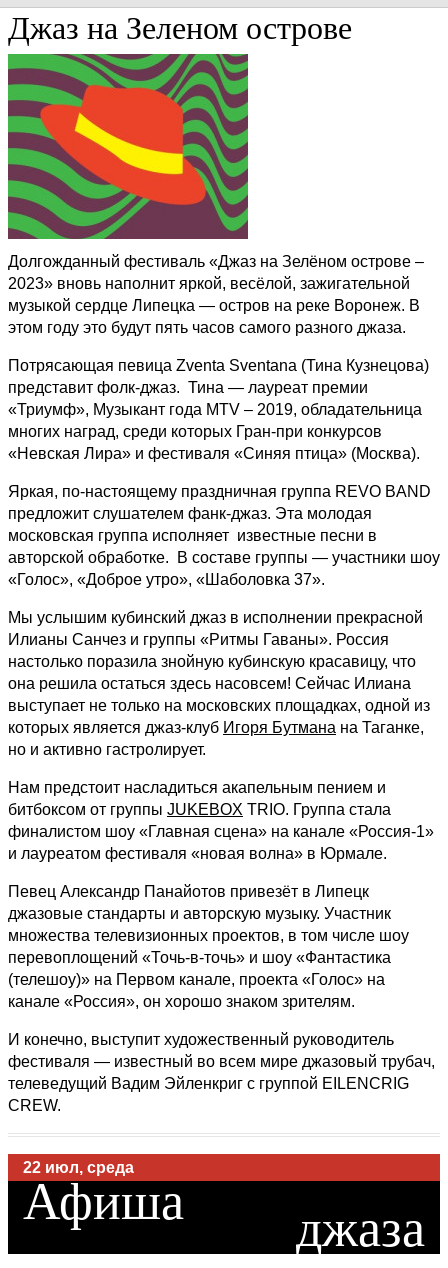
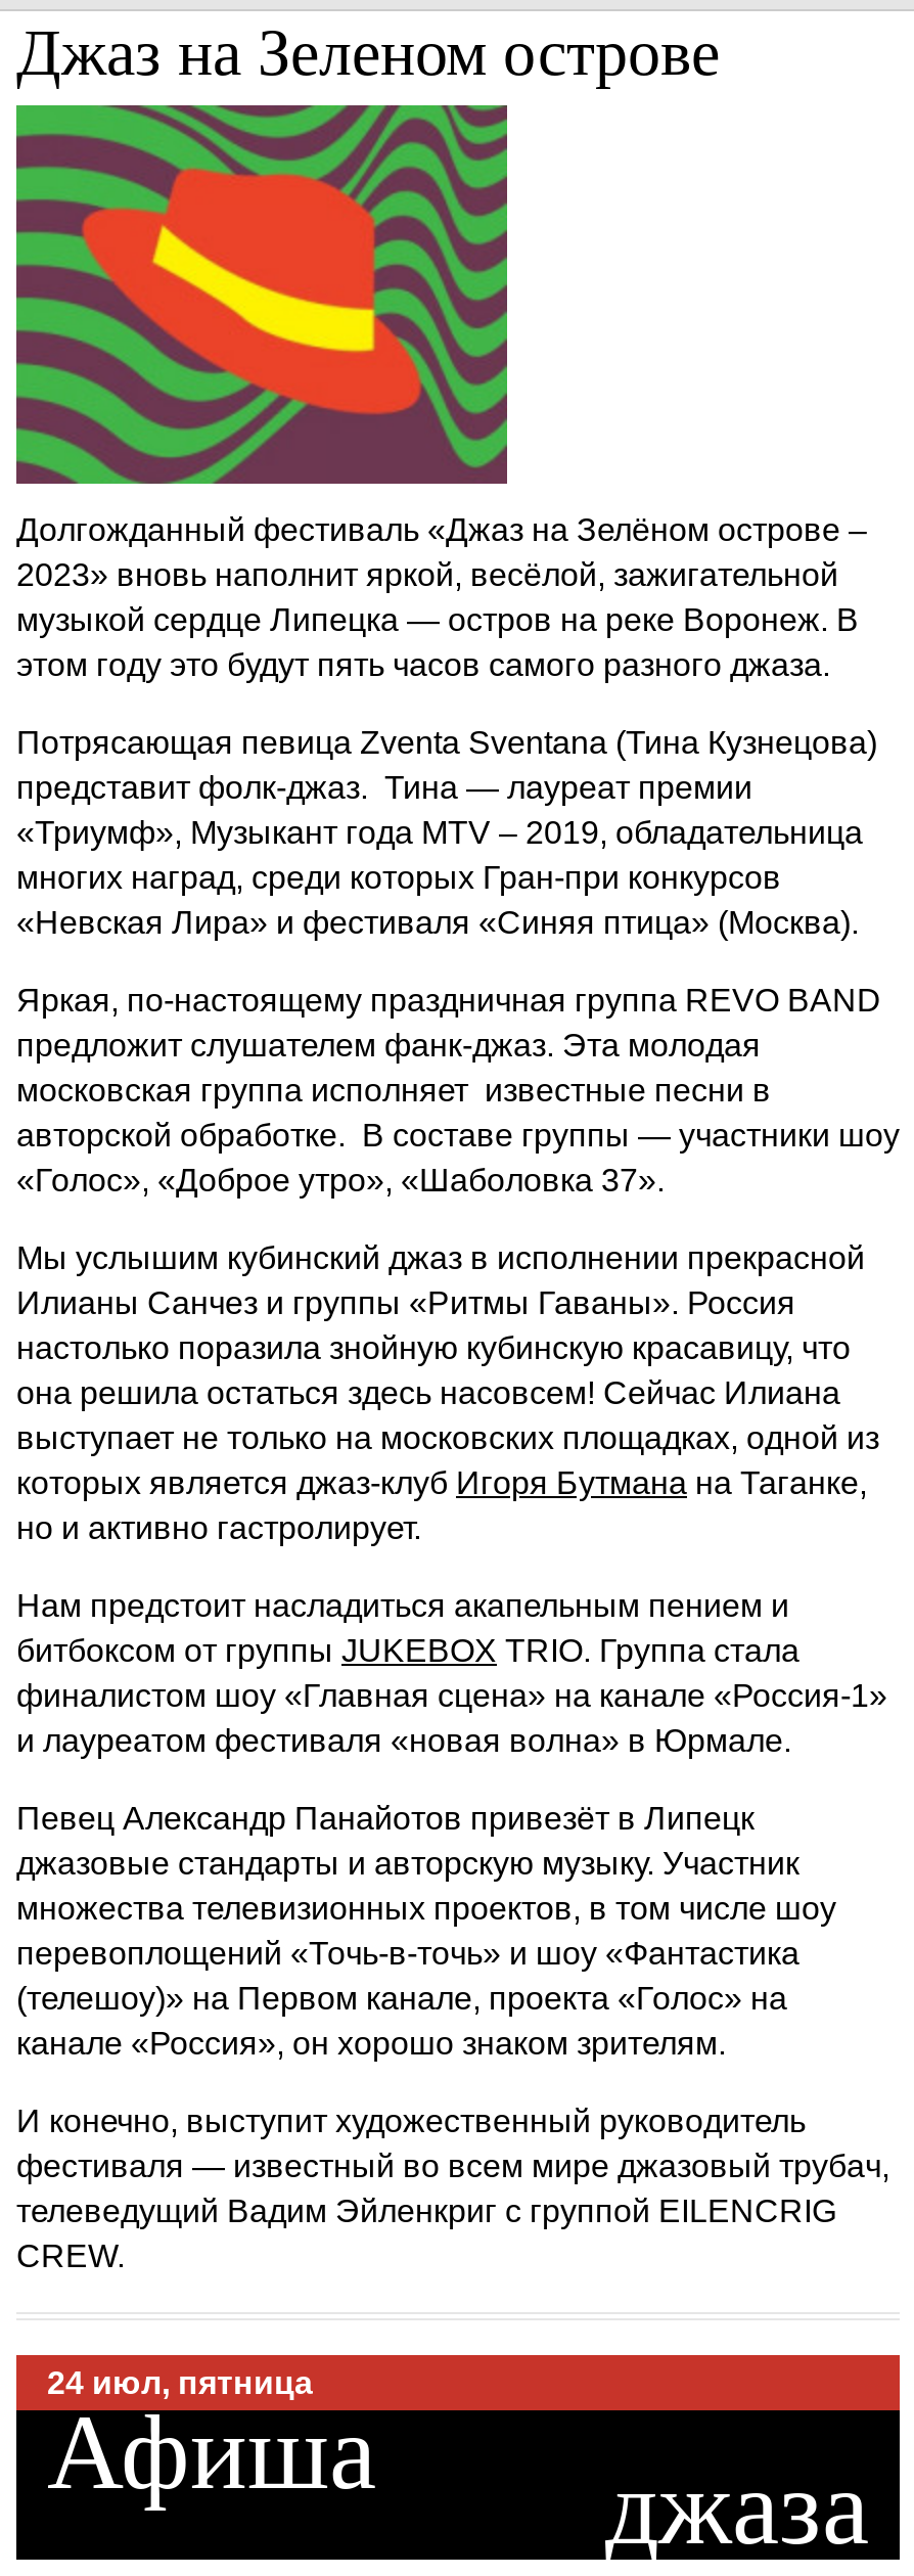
- 22 июл, среда
+ 24 июл, пятница
